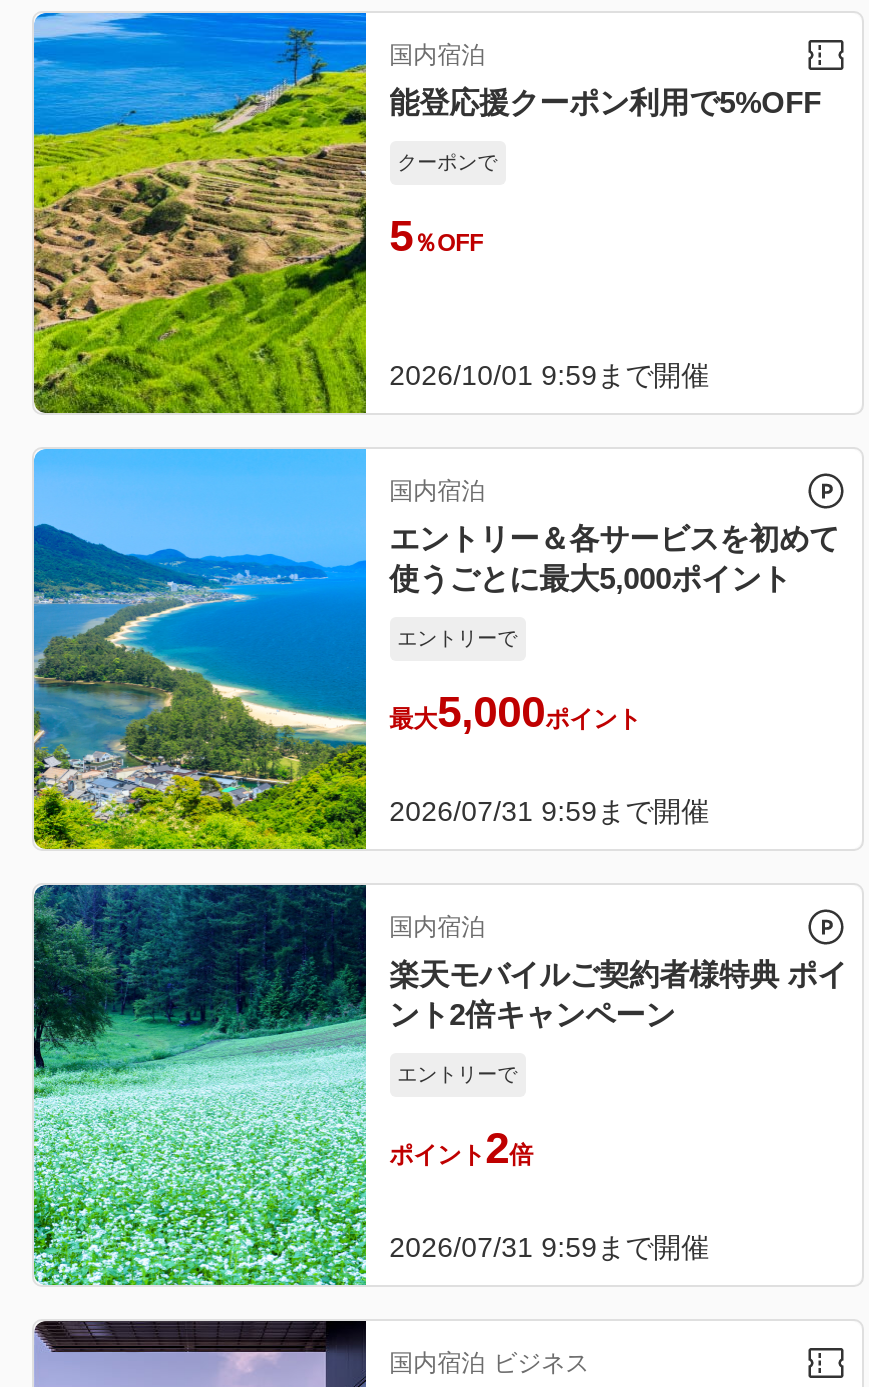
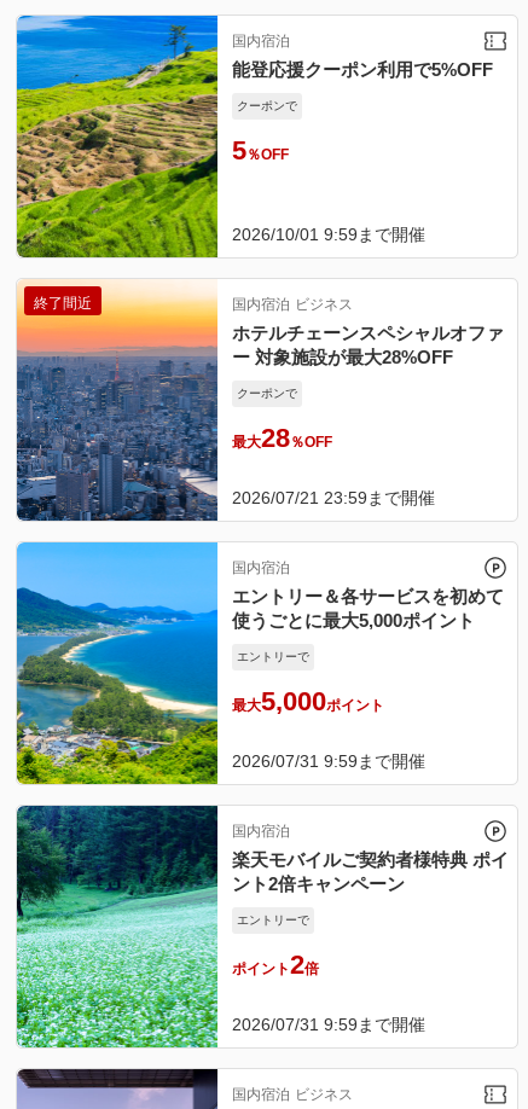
+ [image]
+ 終了間近
+ 国内宿泊 ビジネス
+ ホテルチェーンスペシャルオファ
+ ー 対象施設が最大28%OFF
+ クーポンで
+ 最大28％OFF
+ 2026/07/21 23:59まで開催
